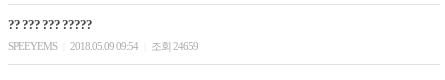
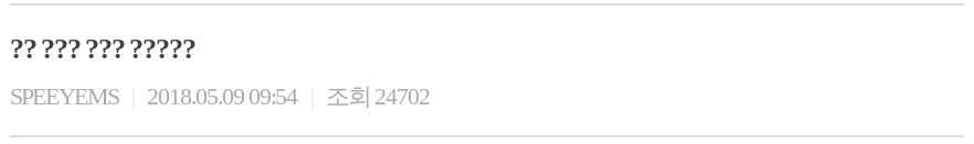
- SPEEYEMS 2018.05.09 09:54 조회 24659
+ SPEEYEMS 2018.05.09 09:54 조회 24702
